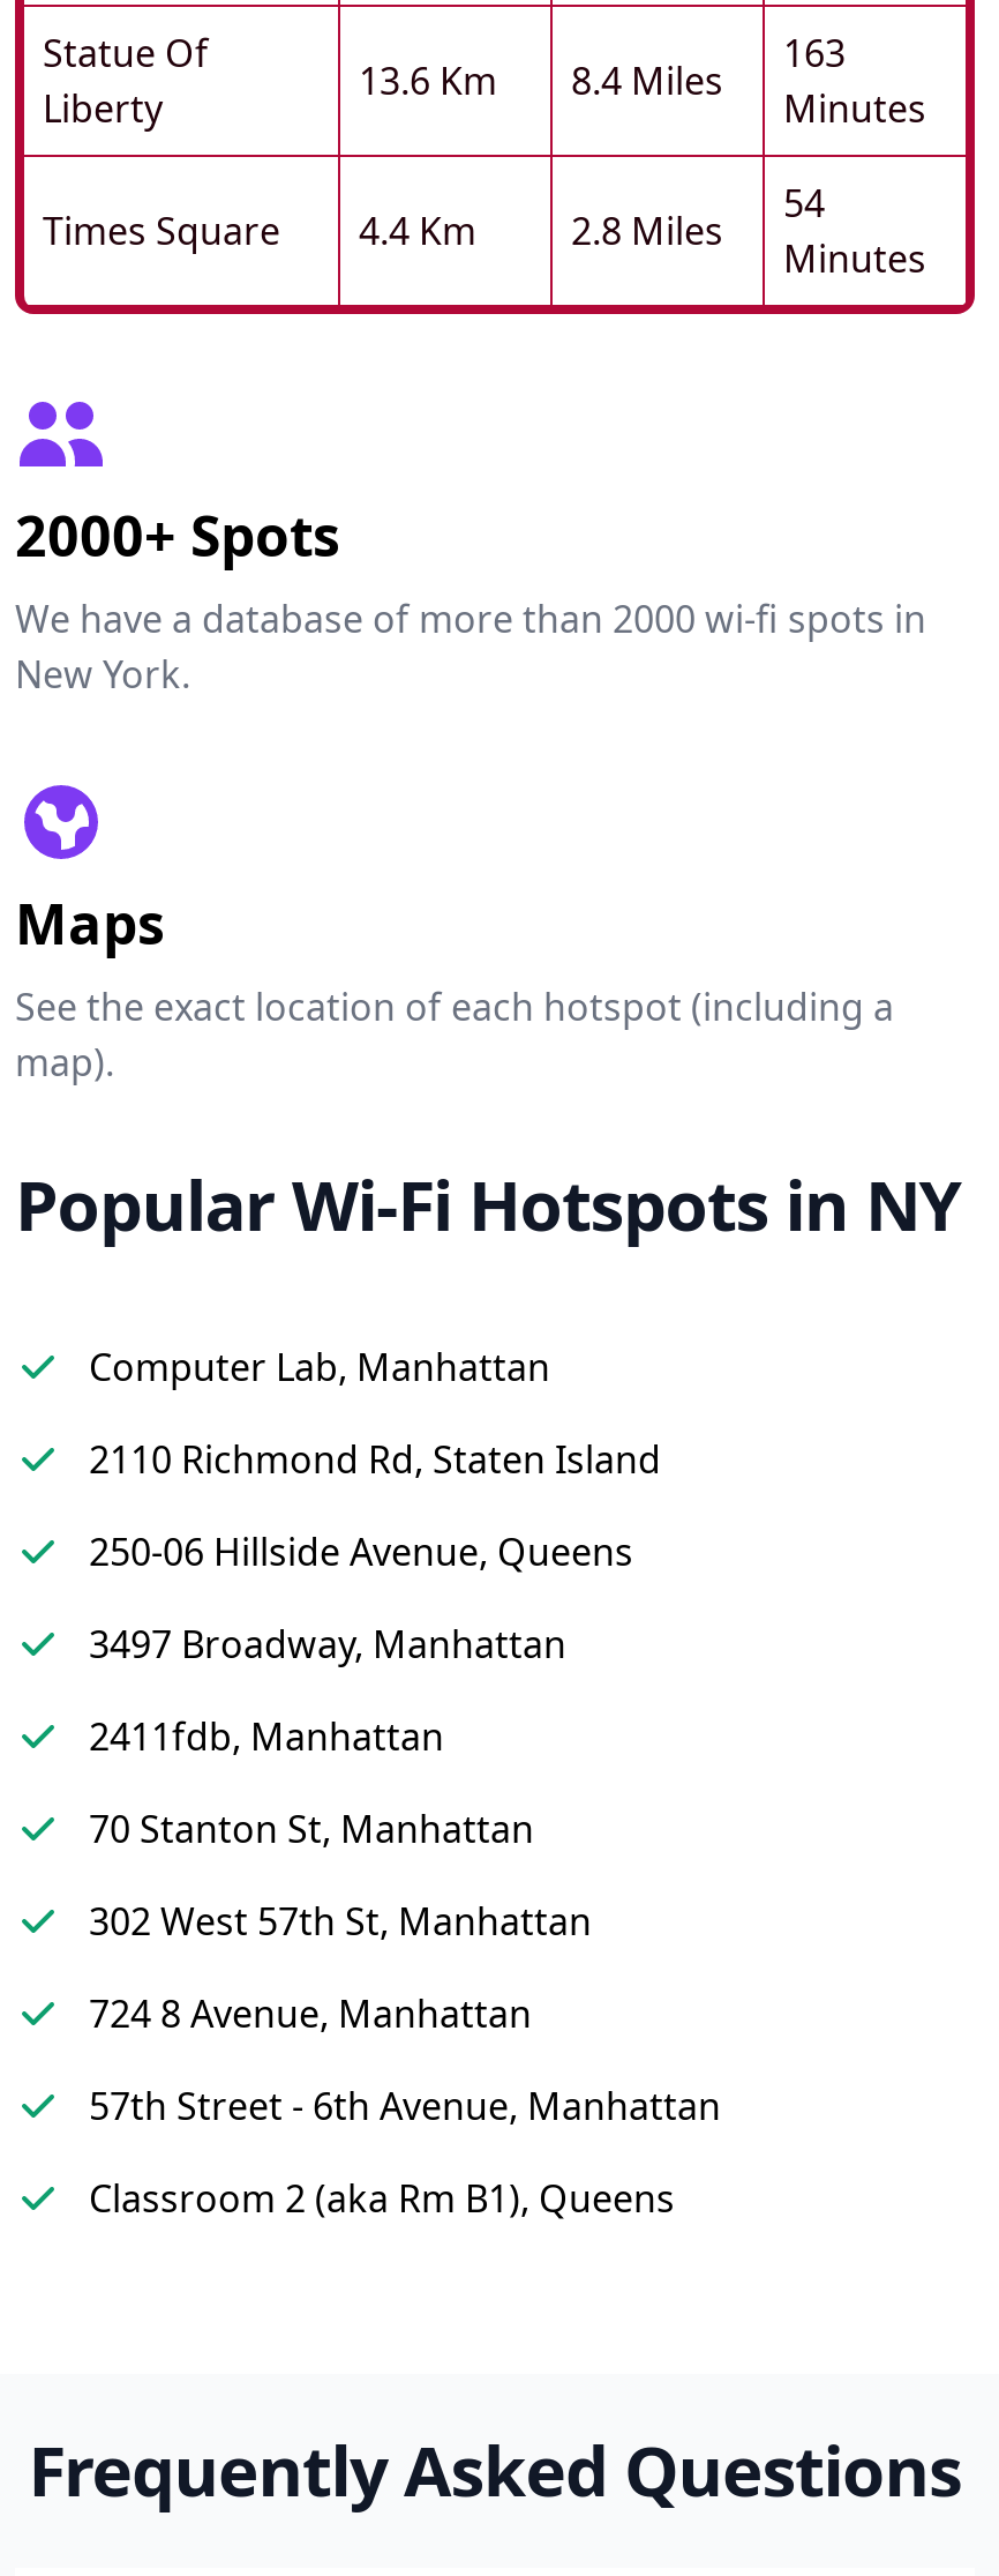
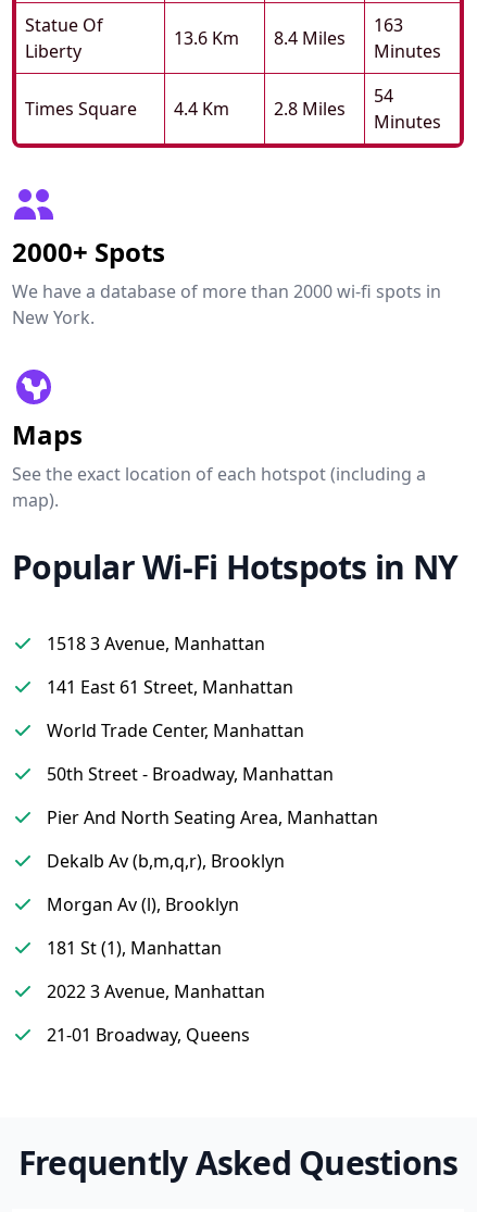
- Computer Lab, Manhattan
+ 1518 3 Avenue, Manhattan

- 2110 Richmond Rd, Staten Island
+ 141 East 61 Street, Manhattan

- 250-06 Hillside Avenue, Queens
+ World Trade Center, Manhattan

- 3497 Broadway, Manhattan
+ 50th Street - Broadway, Manhattan

- 2411fdb, Manhattan
+ Pier And North Seating Area, Manhattan

- 70 Stanton St, Manhattan
+ Dekalb Av (b,m,q,r), Brooklyn

- 302 West 57th St, Manhattan
+ Morgan Av (l), Brooklyn

- 724 8 Avenue, Manhattan
+ 181 St (1), Manhattan

- 57th Street - 6th Avenue, Manhattan
+ 2022 3 Avenue, Manhattan

- Classroom 2 (aka Rm B1), Queens
+ 21-01 Broadway, Queens
